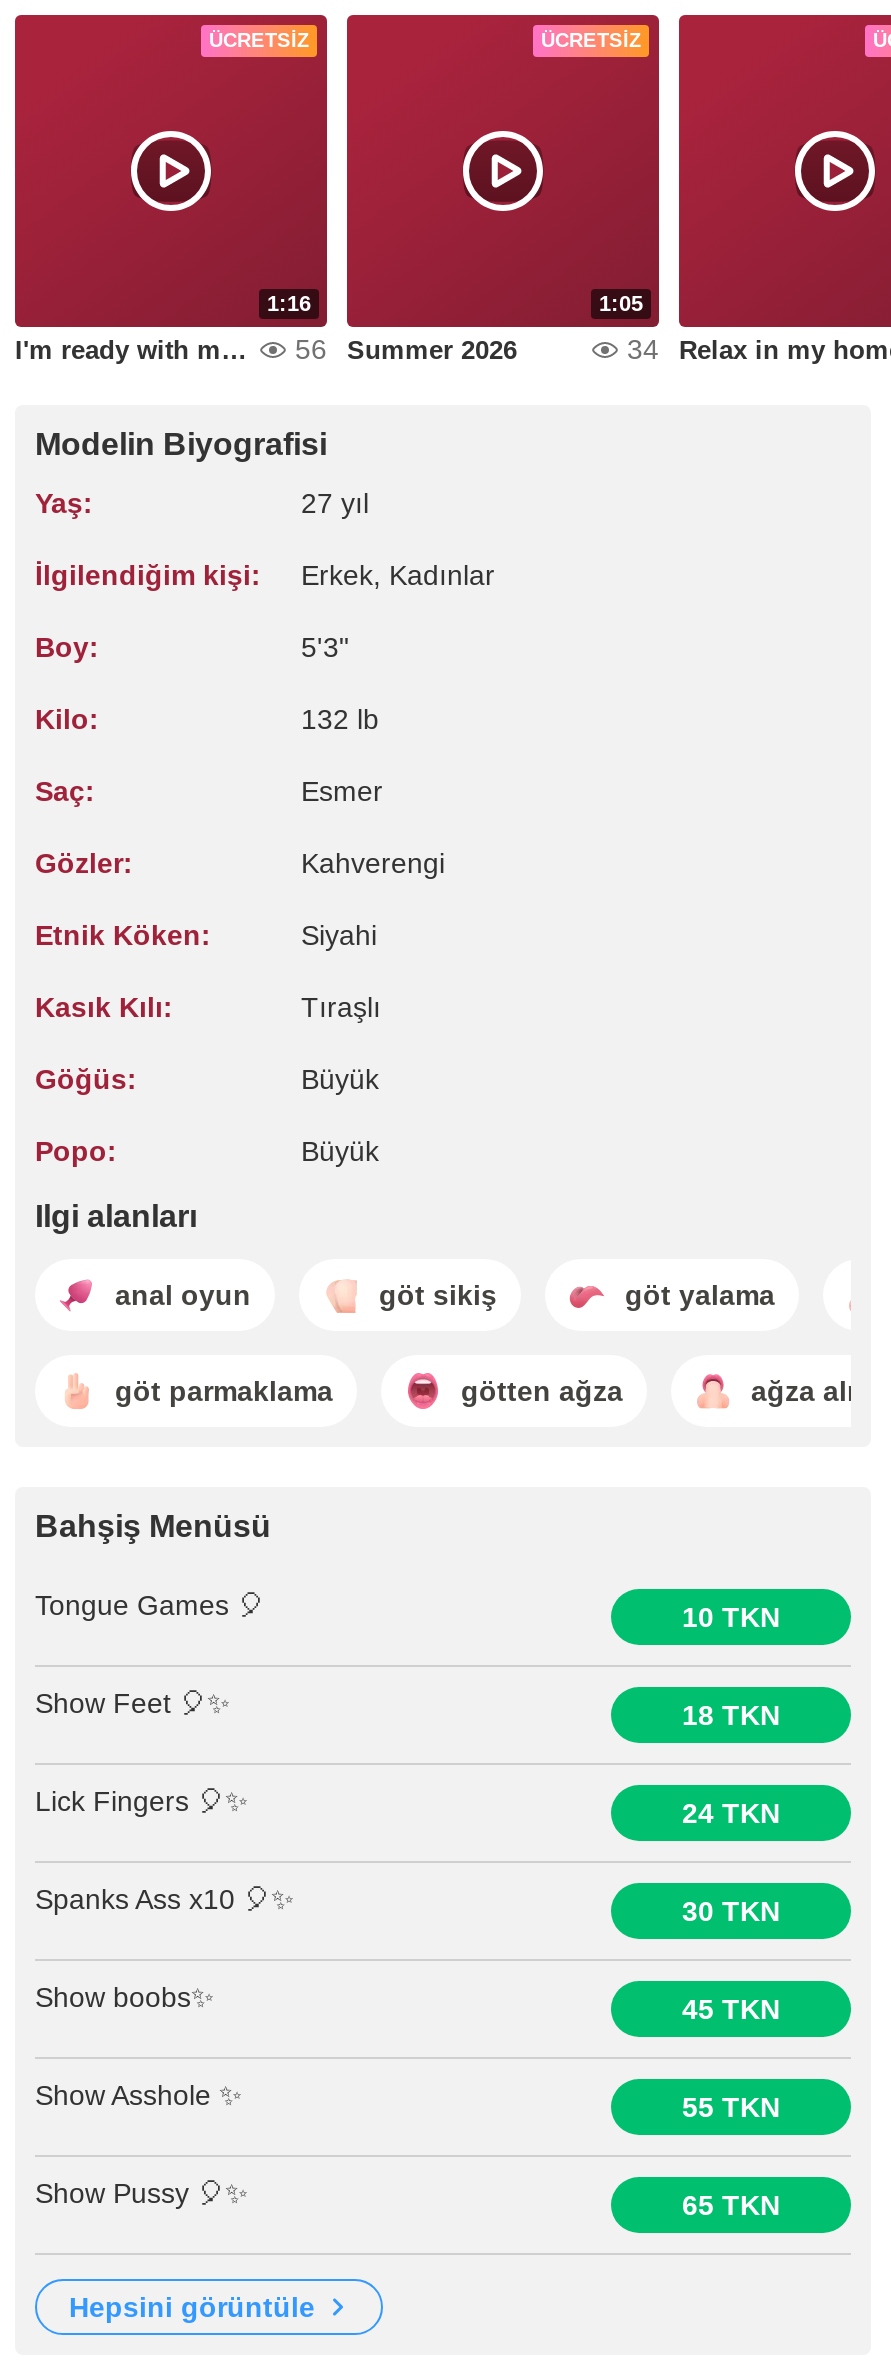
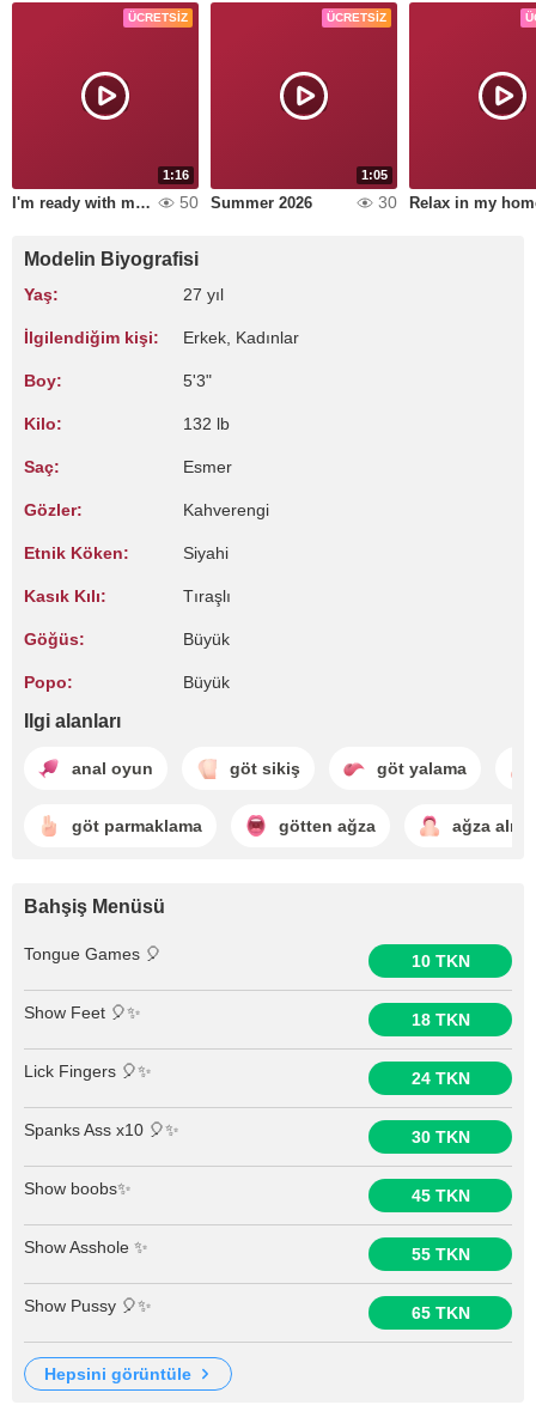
- 56
+ 50

- 34
+ 30
